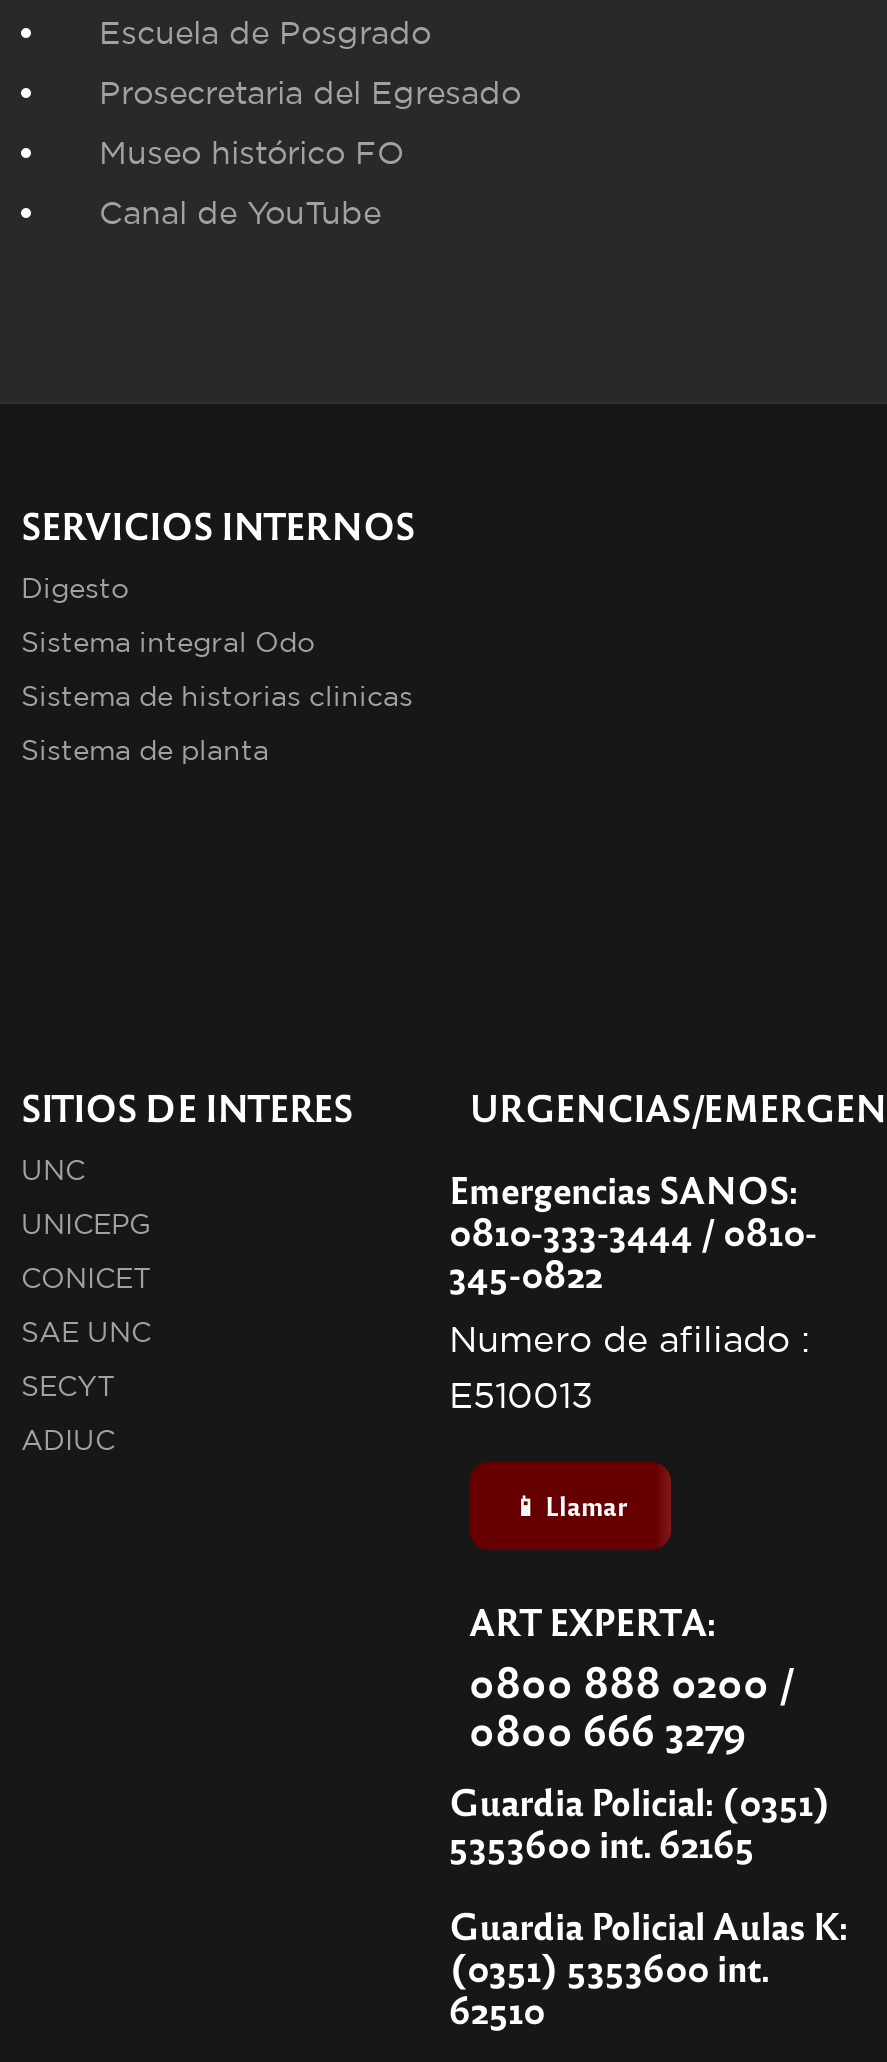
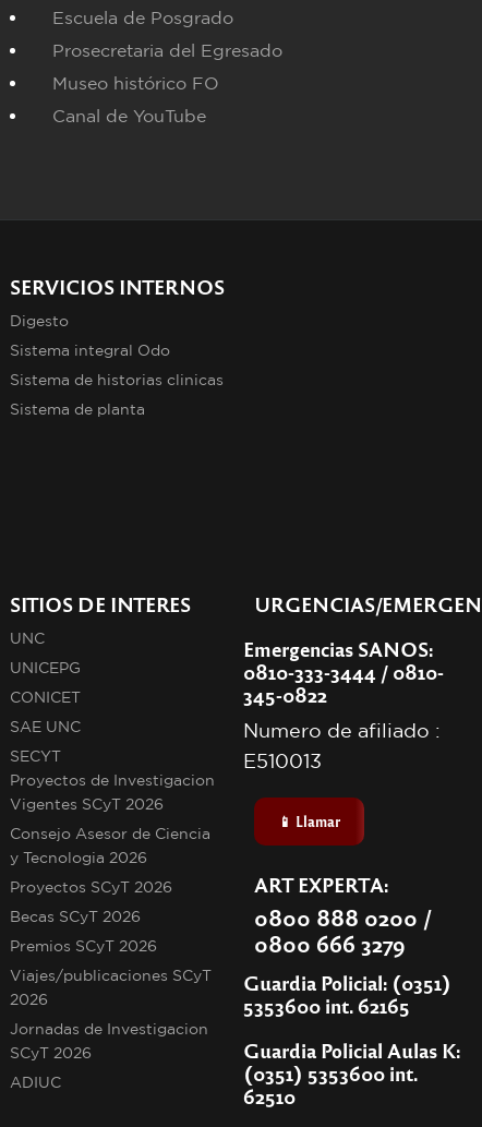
+ Proyectos de Investigacion
+ Vigentes SCyT 2026
+ Consejo Asesor de Ciencia
+ y Tecnologia 2026
+ Proyectos SCyT 2026
+ Becas SCyT 2026
+ Premios SCyT 2026
+ Viajes/publicaciones SCyT
+ 2026
+ Jornadas de Investigacion
+ SCyT 2026

moved down: ADIUC
